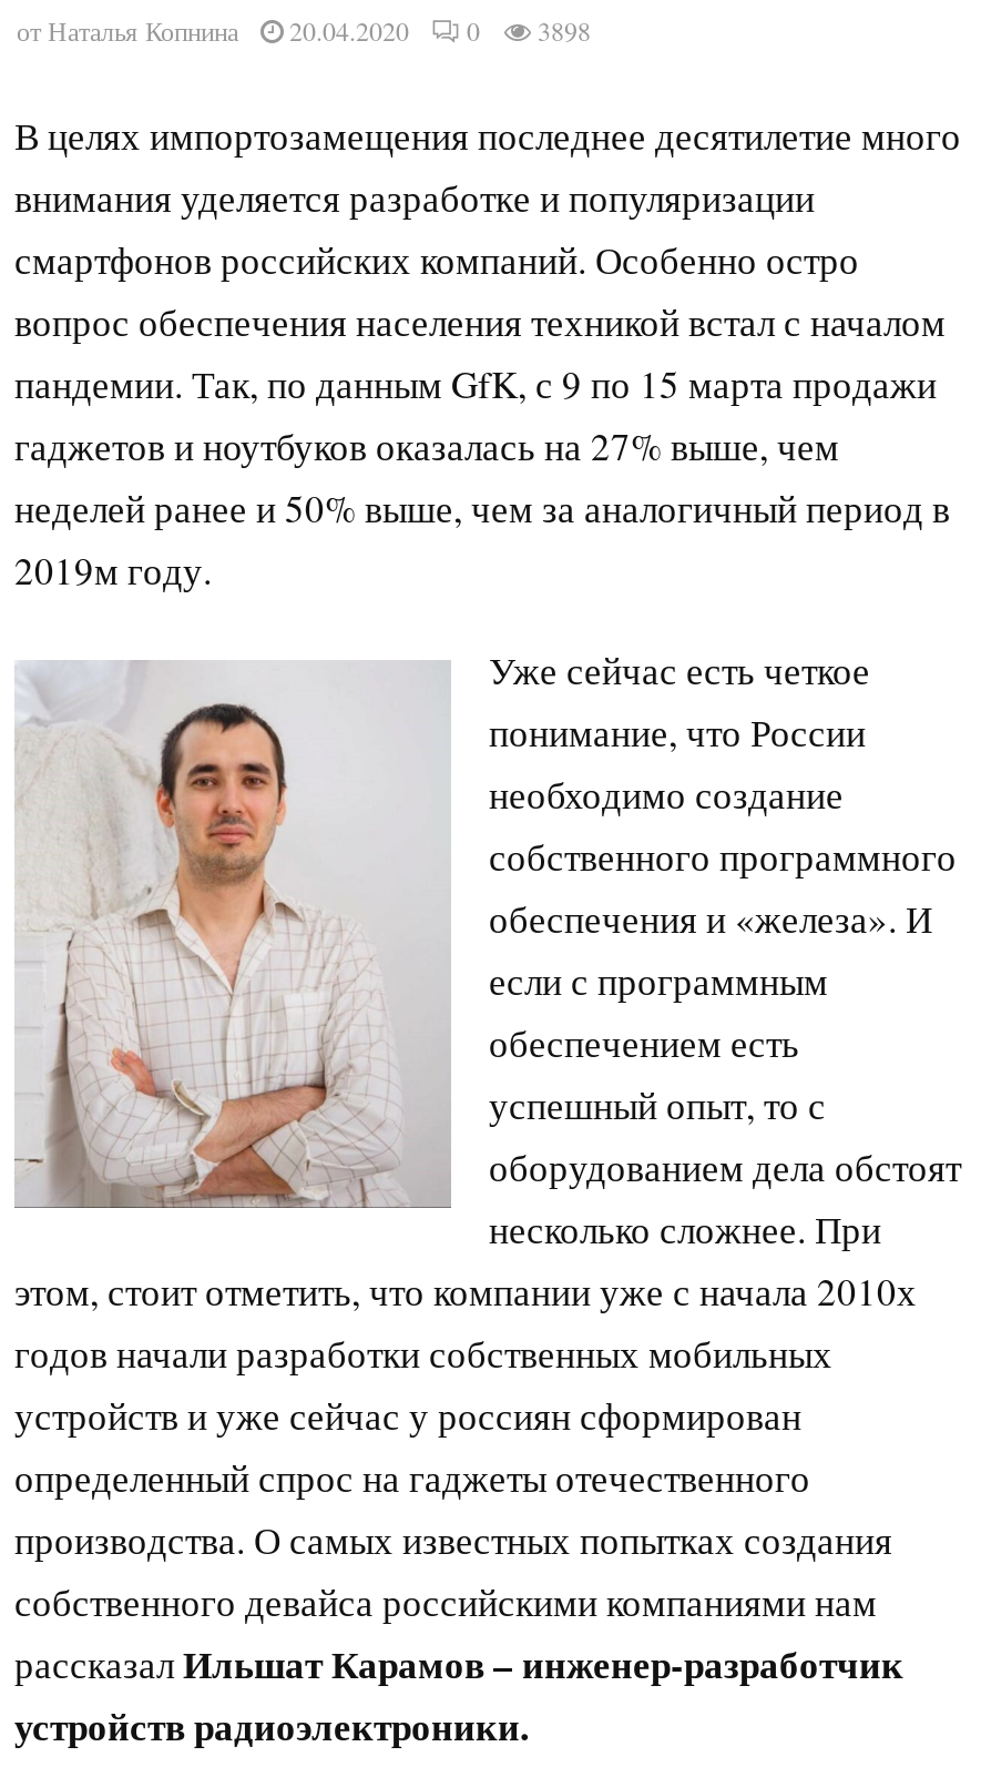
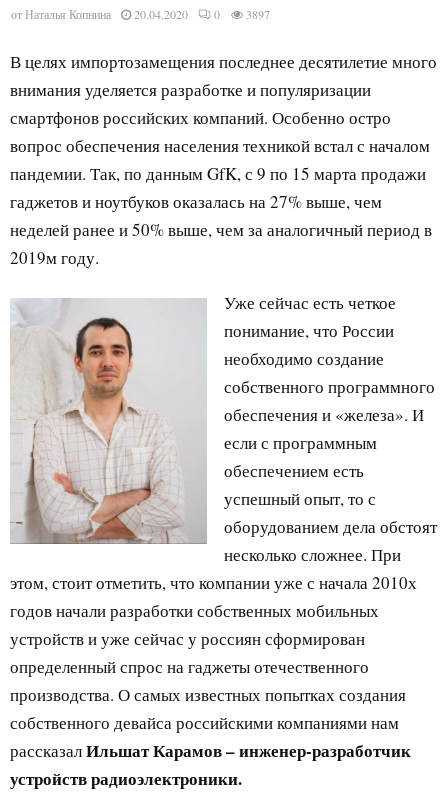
- от Наталья Копнина 20.04.2020 0 3898
+ от Наталья Копнина 20.04.2020 0 3897
